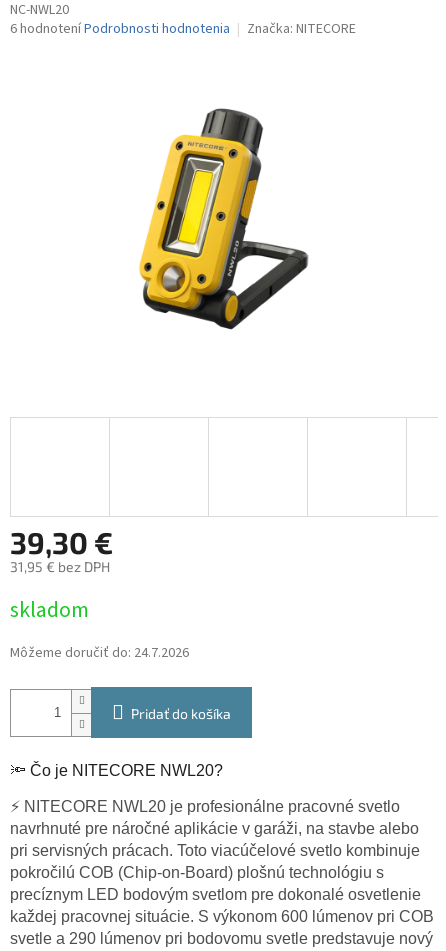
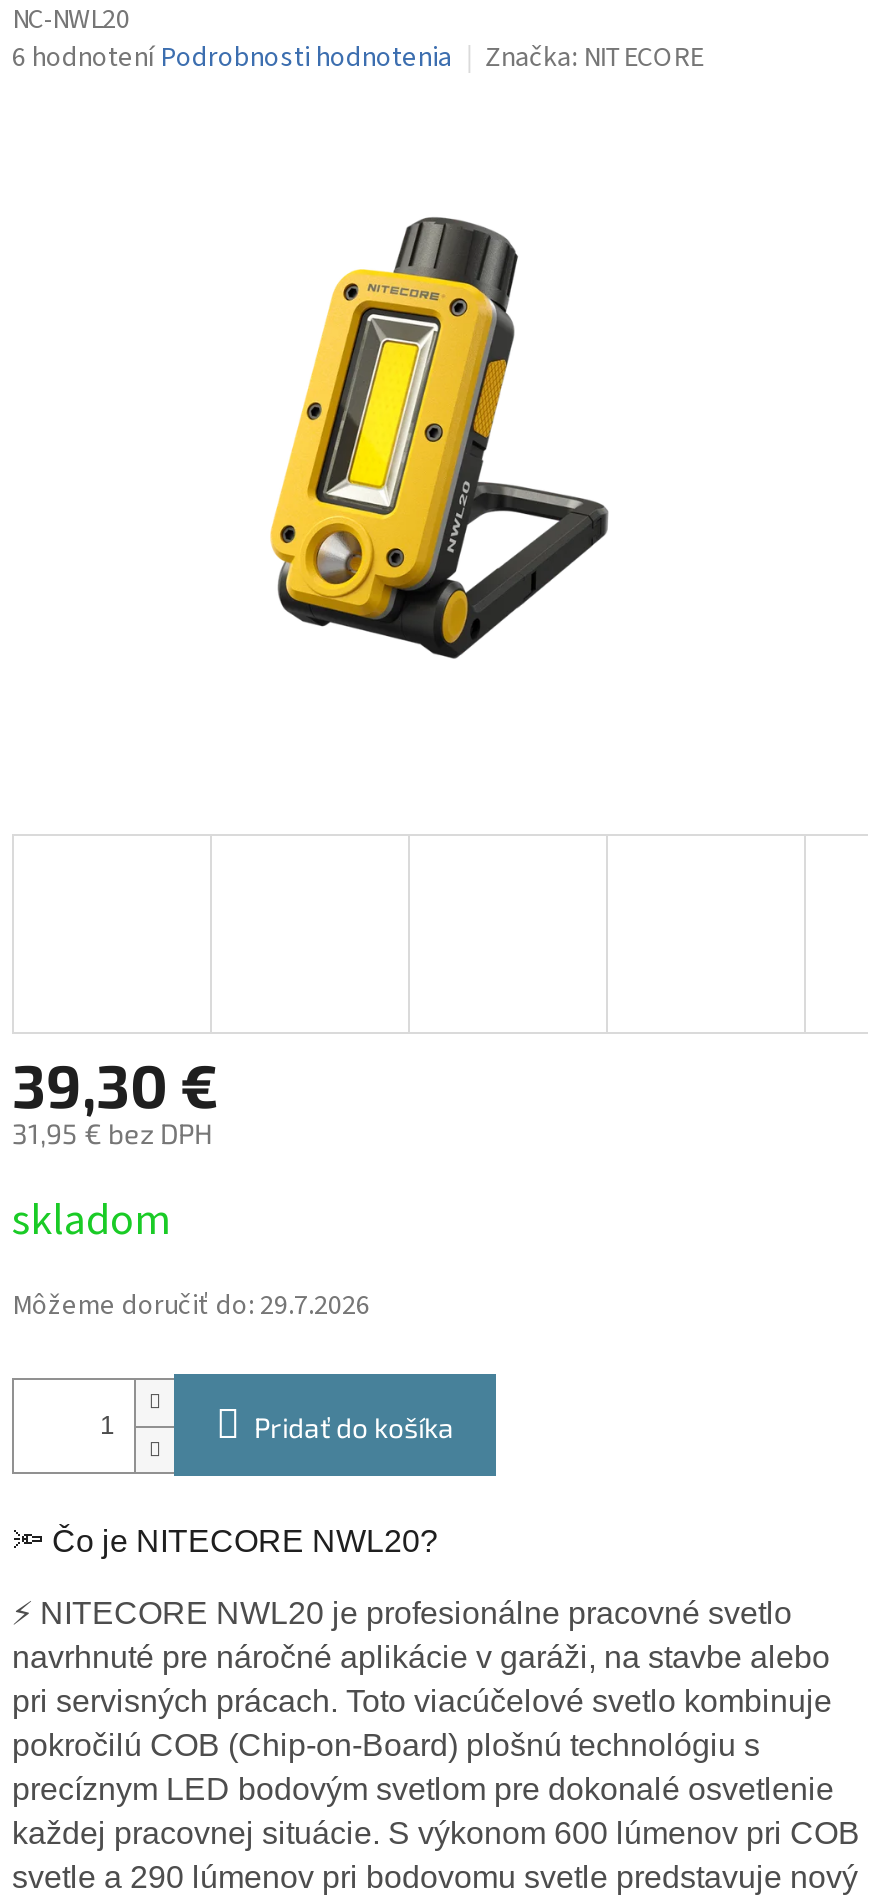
- Môžeme doručiť do: 24.7.2026
+ Môžeme doručiť do: 29.7.2026
